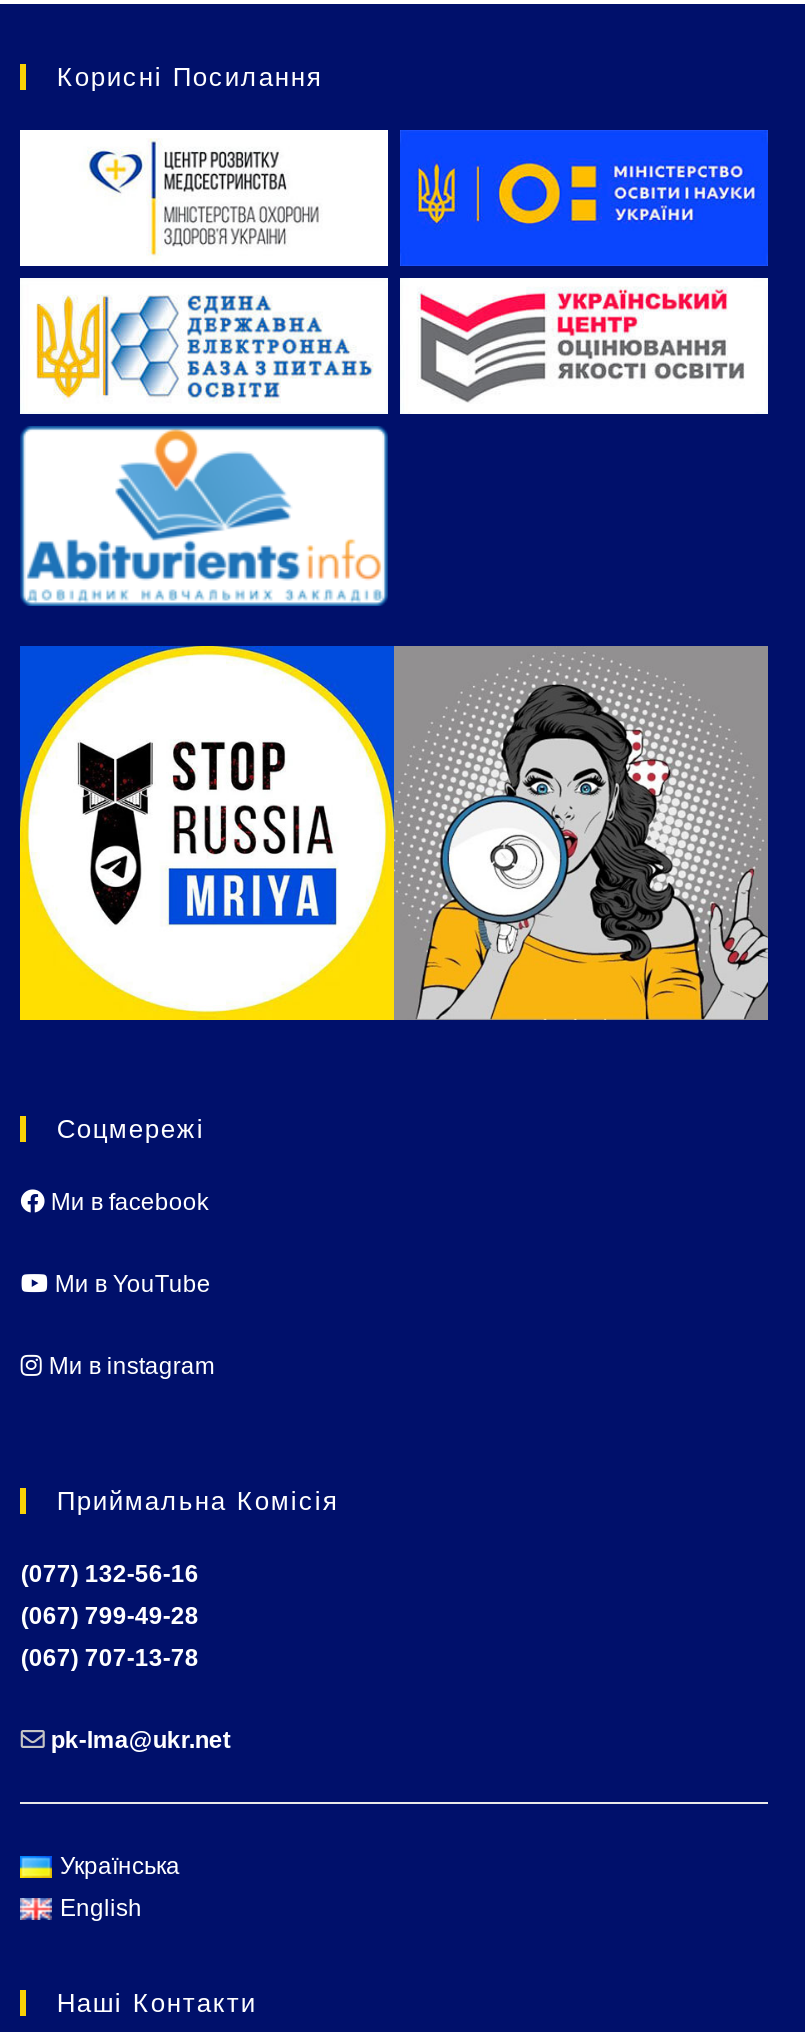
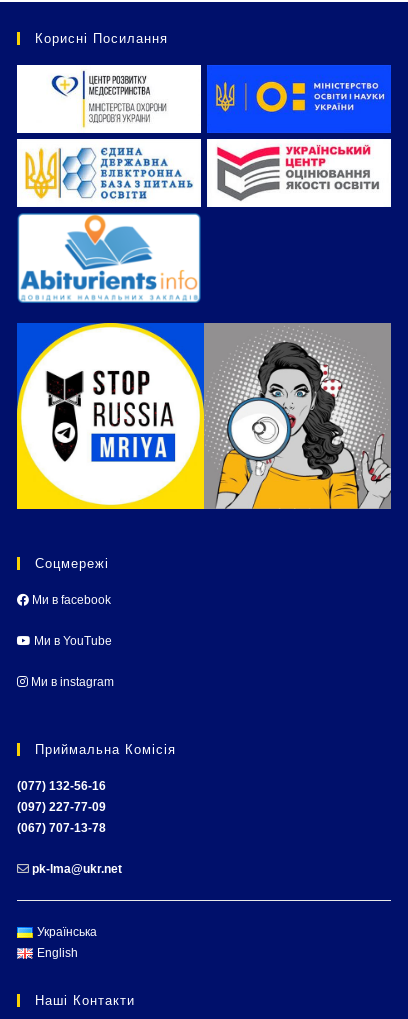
- (067) 799-49-28
+ (097) 227-77-09
